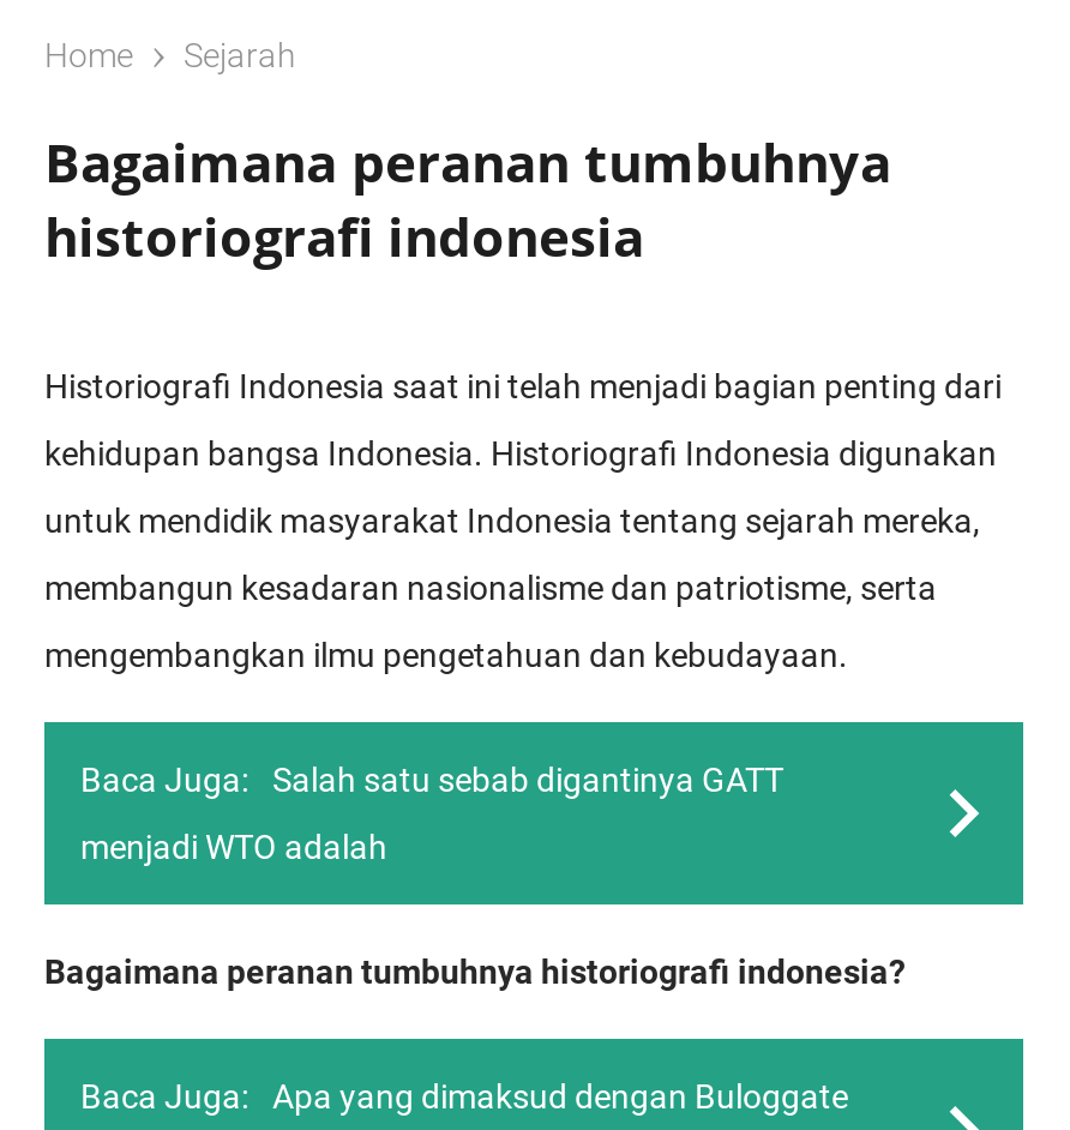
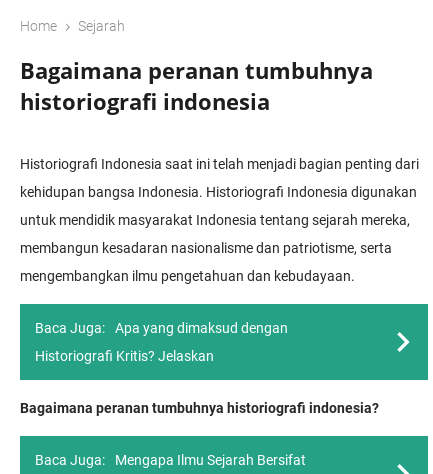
- Salah satu sebab digantinya GATT
+ Apa yang dimaksud dengan

- menjadi WTO adalah
+ Historiografi Kritis? Jelaskan

- Apa yang dimaksud dengan Buloggate
+ Mengapa Ilmu Sejarah Bersifat
